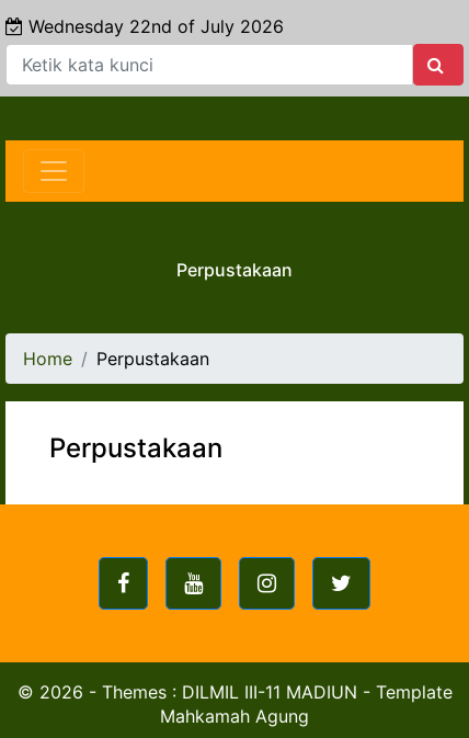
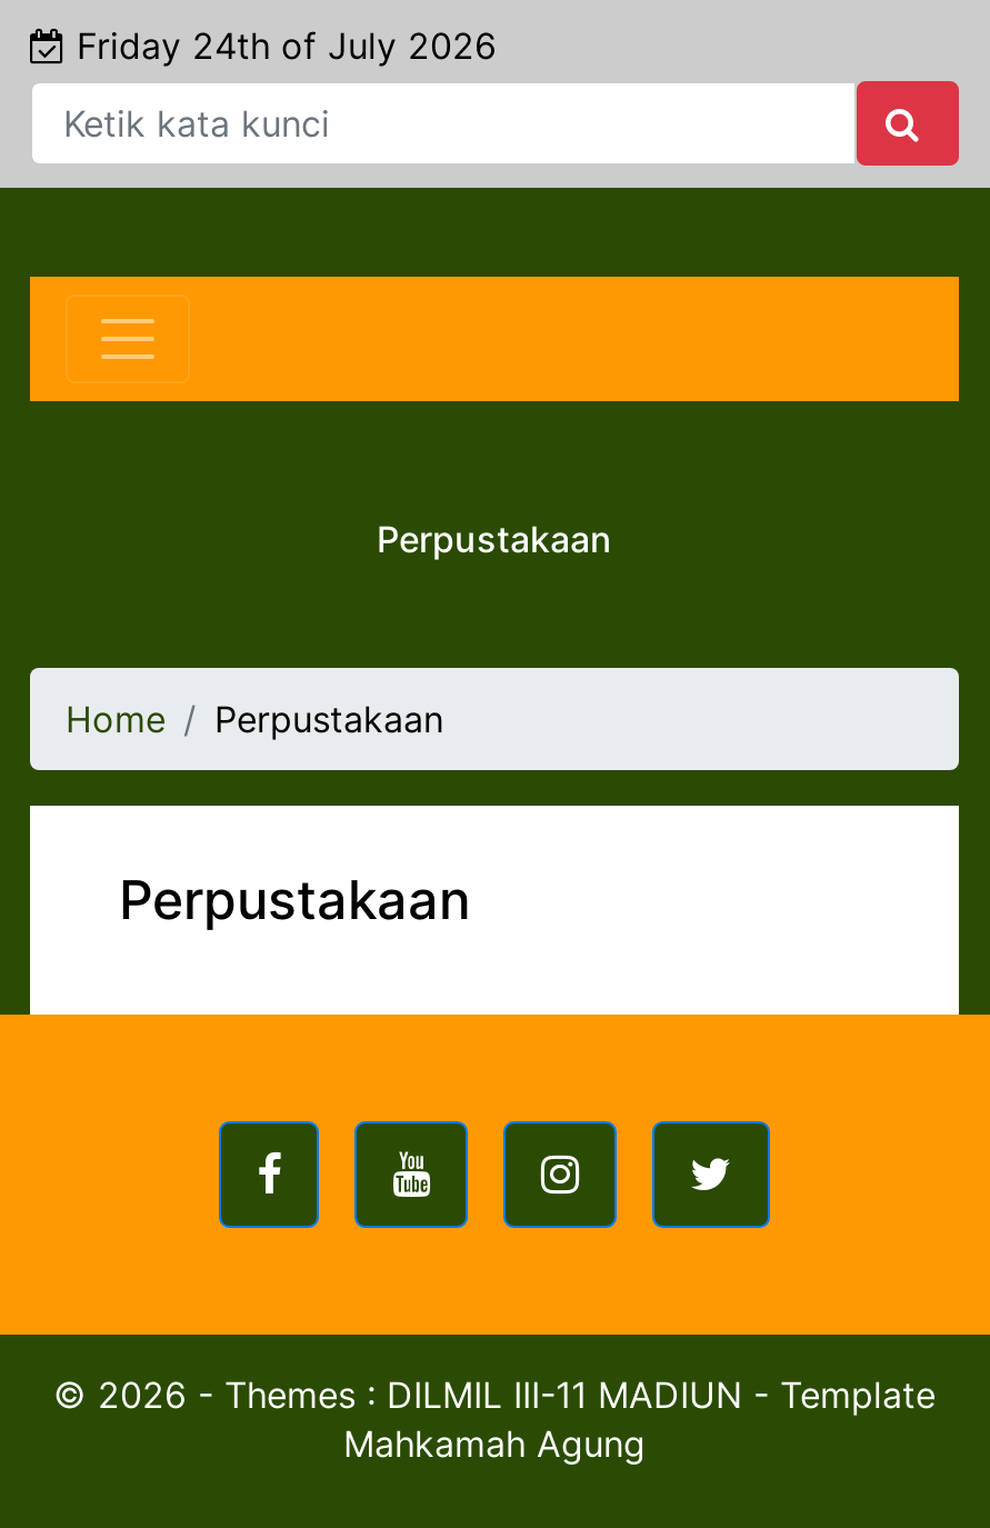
- Wednesday 22nd of July 2026
+ Friday 24th of July 2026
